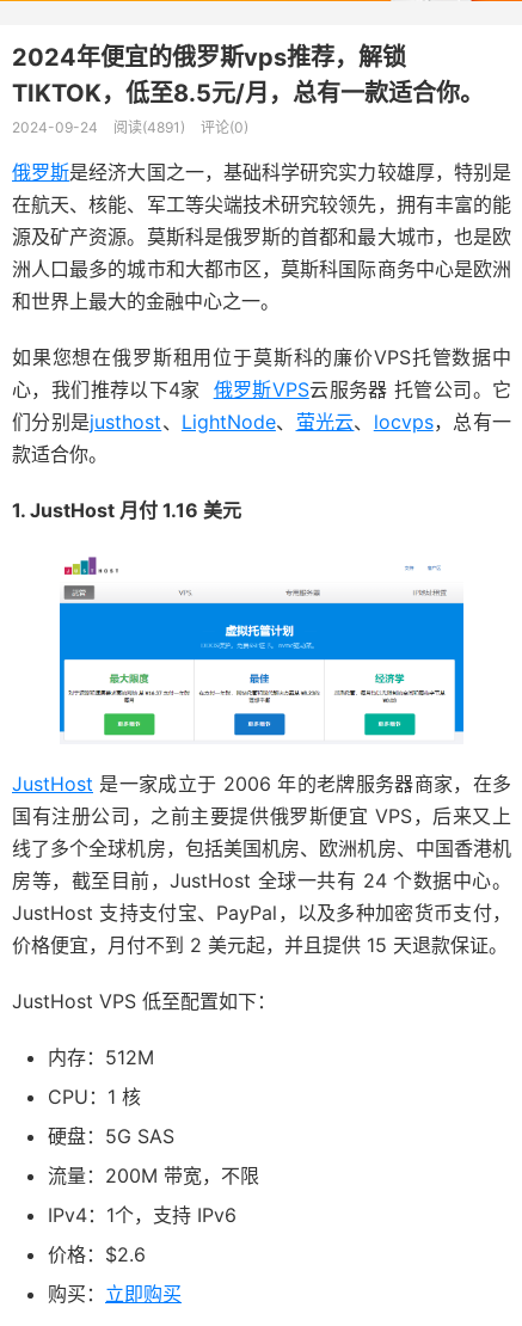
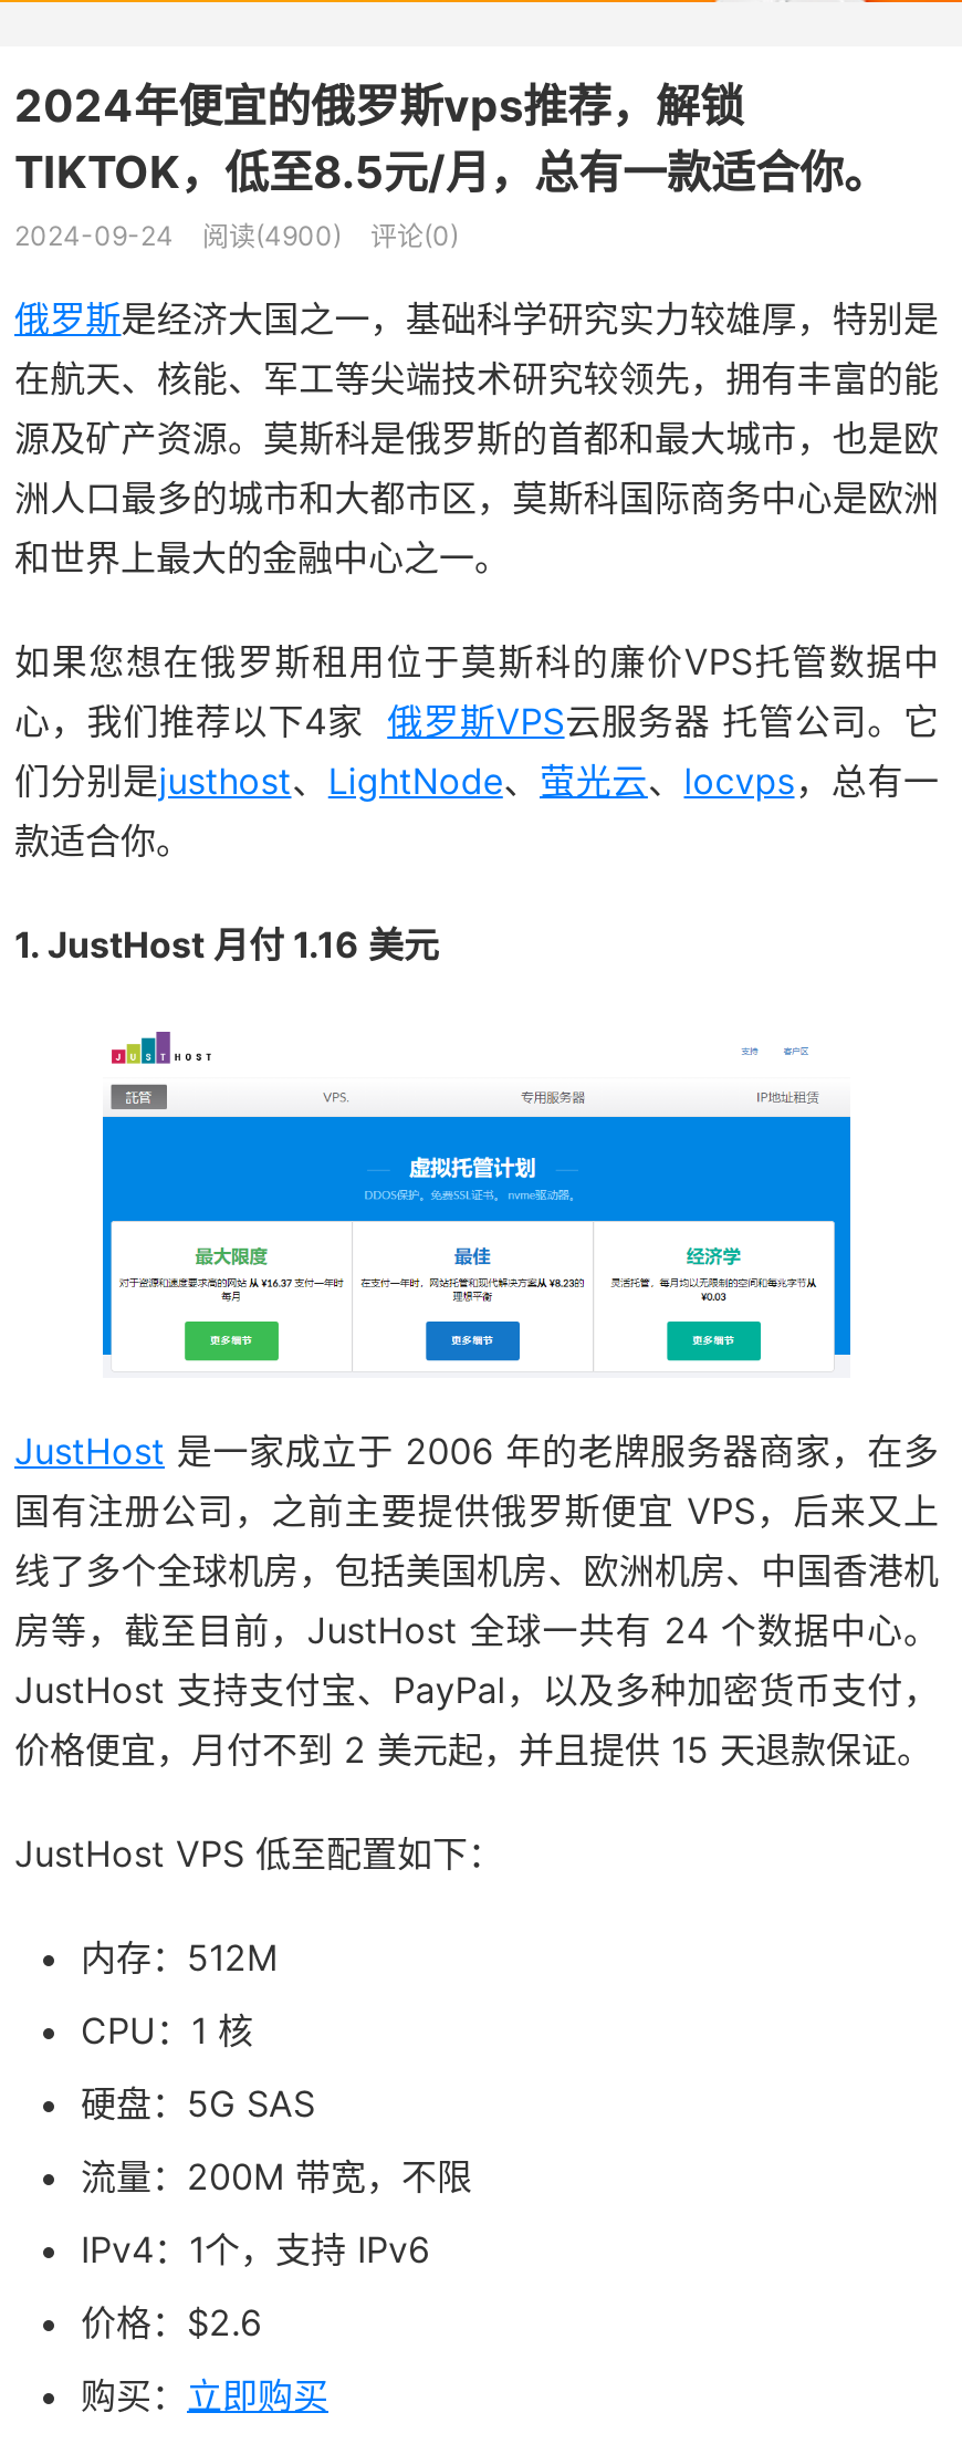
- 2024-09-24 阅读(4891) 评论(0)
+ 2024-09-24 阅读(4900) 评论(0)
